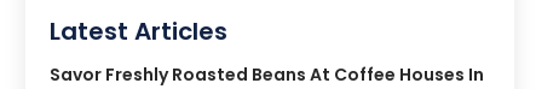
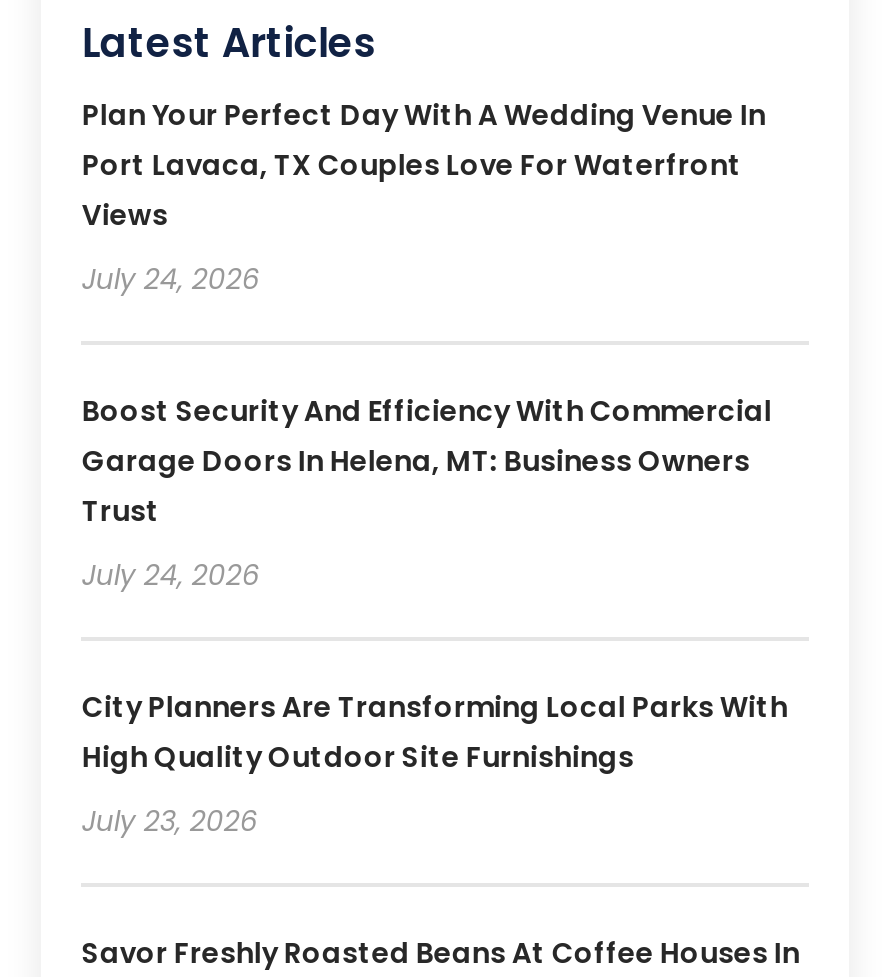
+ Plan Your Perfect Day With A Wedding Venue In
+ Port Lavaca, TX Couples Love For Waterfront
+ Views
+ July 24, 2026
+ Boost Security And Efficiency With Commercial
+ Garage Doors In Helena, MT: Business Owners
+ Trust
+ July 24, 2026
+ City Planners Are Transforming Local Parks With
+ High Quality Outdoor Site Furnishings
+ July 23, 2026
